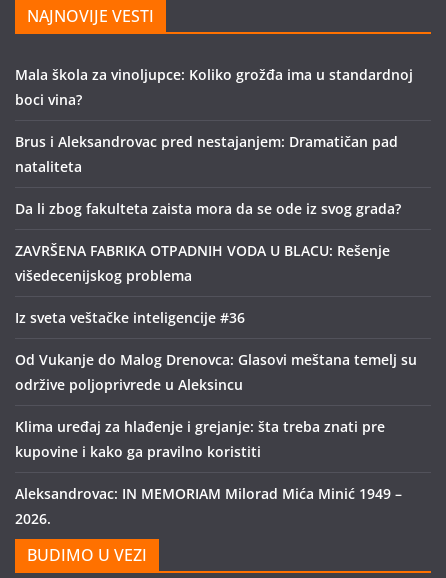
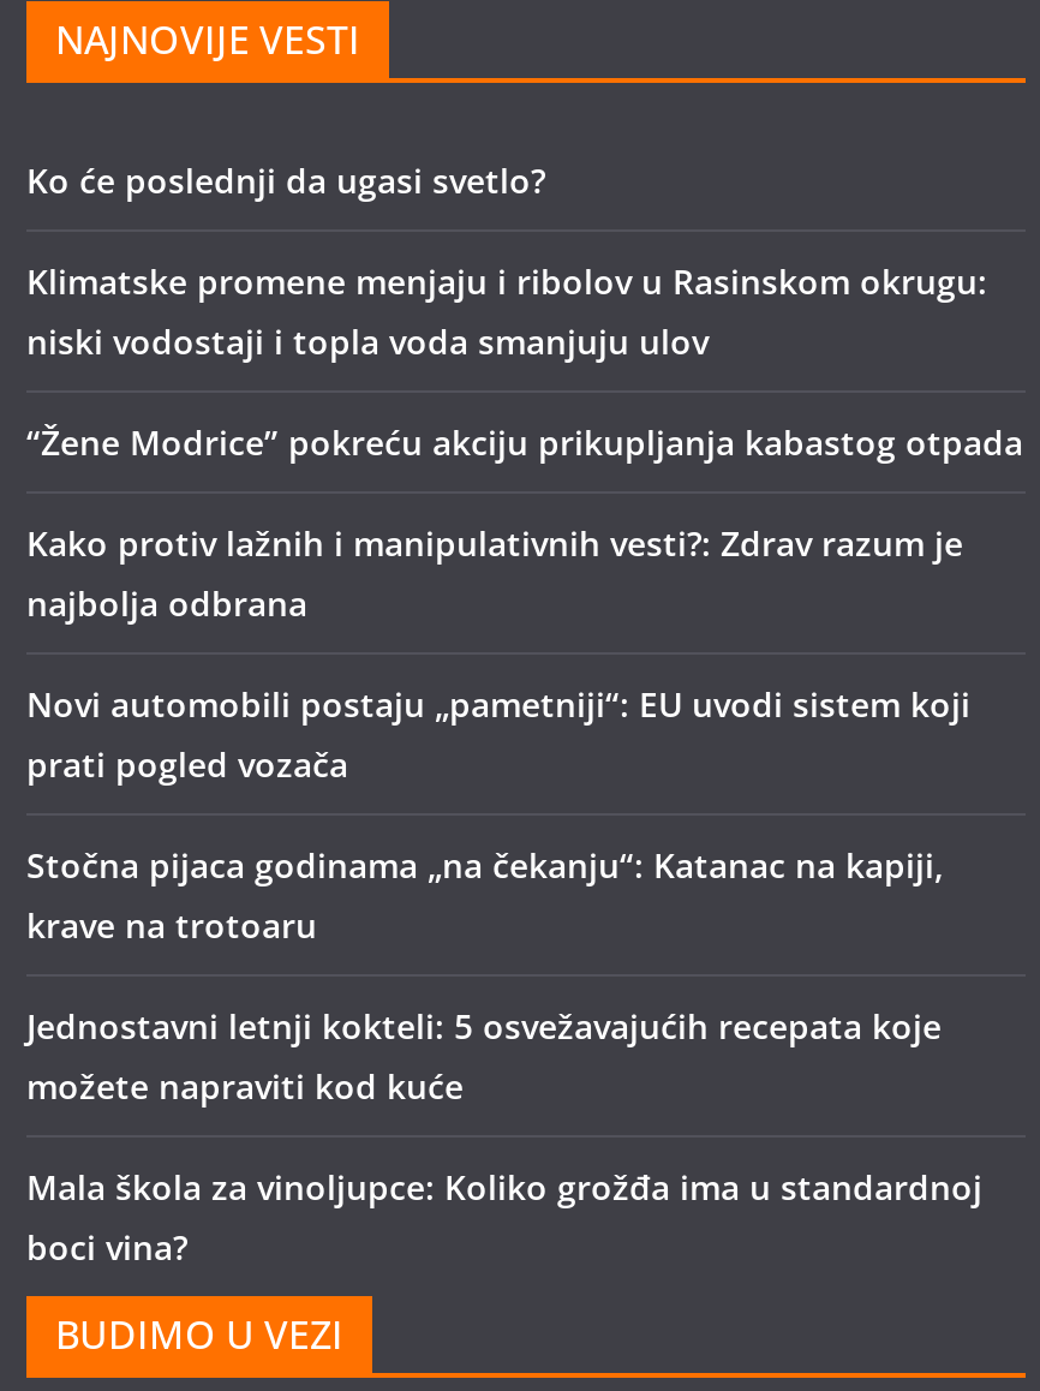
+ Ko će poslednji da ugasi svetlo?
+ Klimatske promene menjaju i ribolov u Rasinskom okrugu:
+ niski vodostaji i topla voda smanjuju ulov
+ “Žene Modrice” pokreću akciju prikupljanja kabastog otpada
+ Kako protiv lažnih i manipulativnih vesti?: Zdrav razum je
+ najbolja odbrana
+ Novi automobili postaju „pametniji“: EU uvodi sistem koji
+ prati pogled vozača
+ Stočna pijaca godinama „na čekanju“: Katanac na kapiji,
+ krave na trotoaru
+ Jednostavni letnji kokteli: 5 osvežavajućih recepata koje
+ možete napraviti kod kuće

moved down: Mala škola za vinoljupce: Koliko grožđa ima u standardnoj | boci vina?

- Brus i Aleksandrovac pred nestajanjem: Dramatičan pad
- nataliteta
- Da li zbog fakulteta zaista mora da se ode iz svog grada?
- ZAVRŠENA FABRIKA OTPADNIH VODA U BLACU: Rešenje
- višedecenijskog problema
- Iz sveta veštačke inteligencije #36
- Od Vukanje do Malog Drenovca: Glasovi meštana temelj su
- održive poljoprivrede u Aleksincu
- Klima uređaj za hlađenje i grejanje: šta treba znati pre
- kupovine i kako ga pravilno koristiti
- Aleksandrovac: IN MEMORIAM Milorad Mića Minić 1949 –
- 2026.
